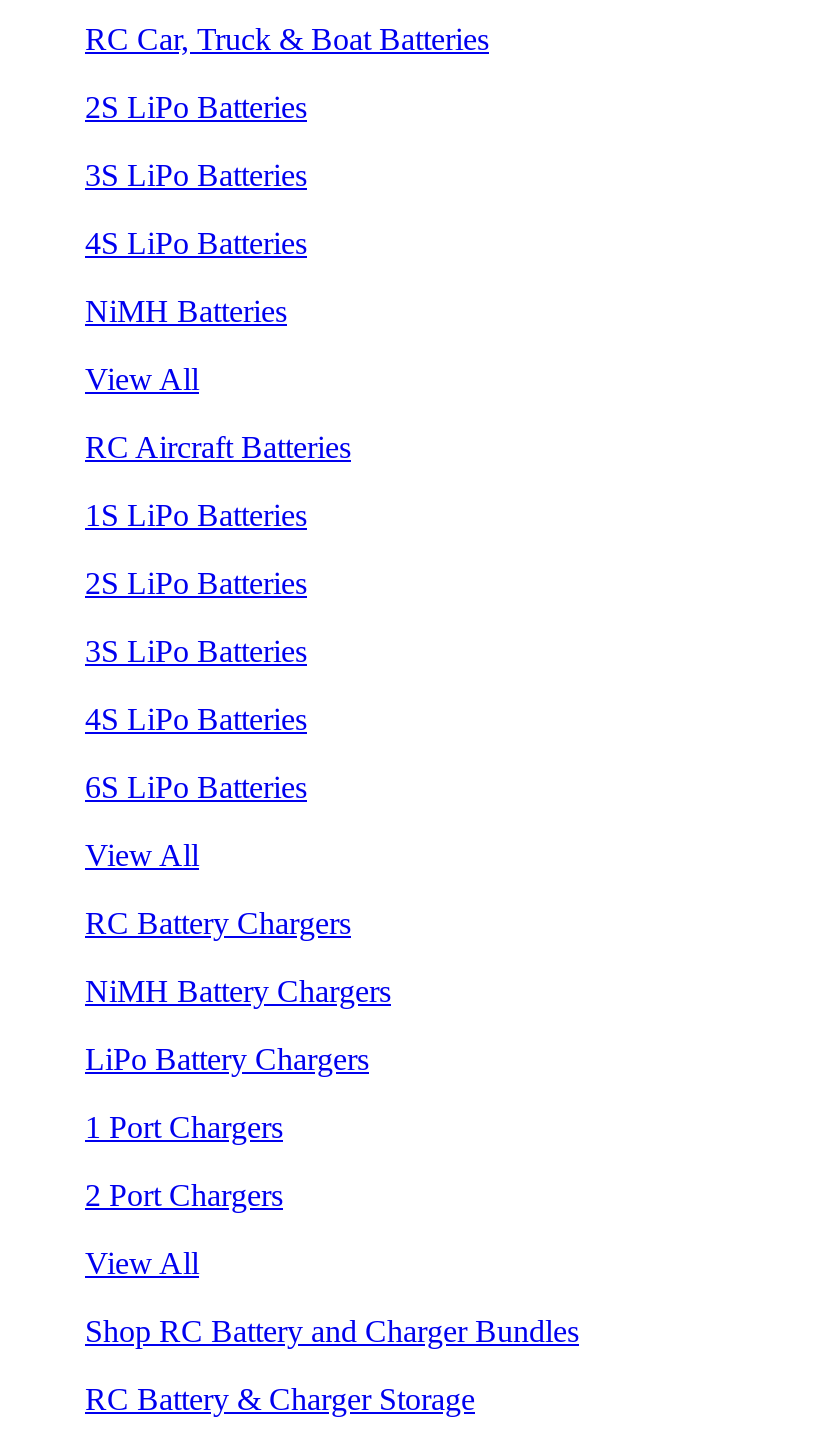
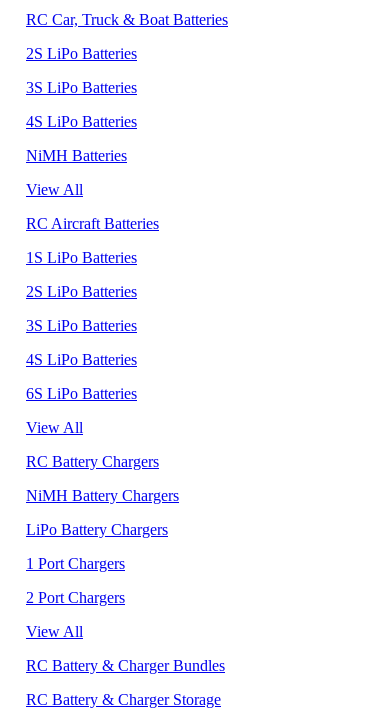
- Shop RC Battery and Charger Bundles
+ RC Battery & Charger Bundles
